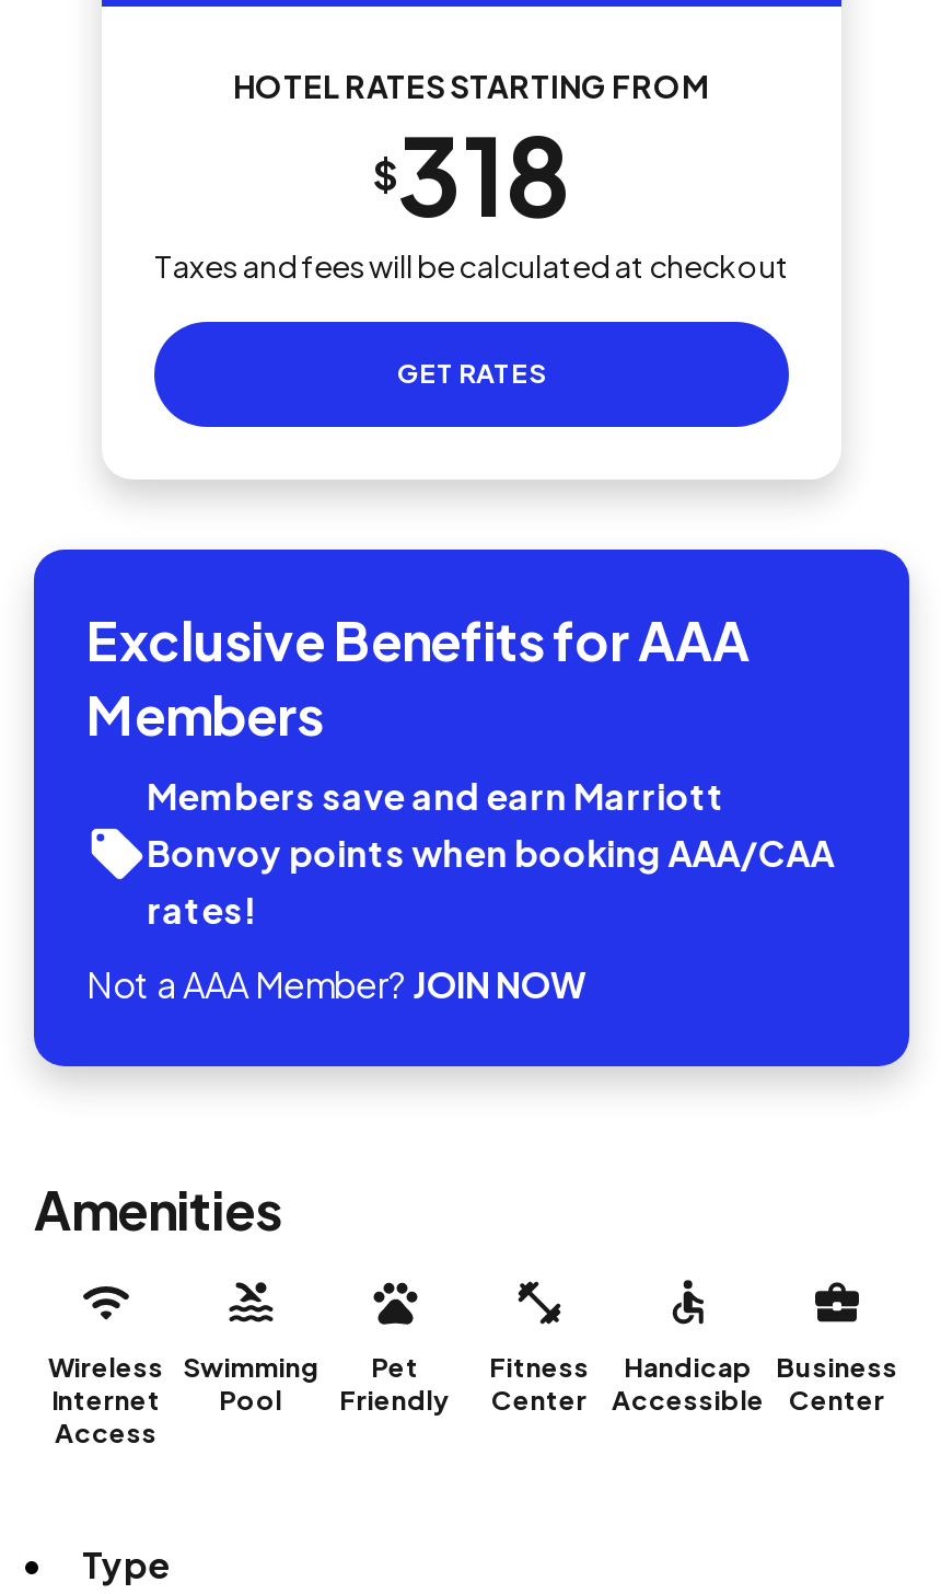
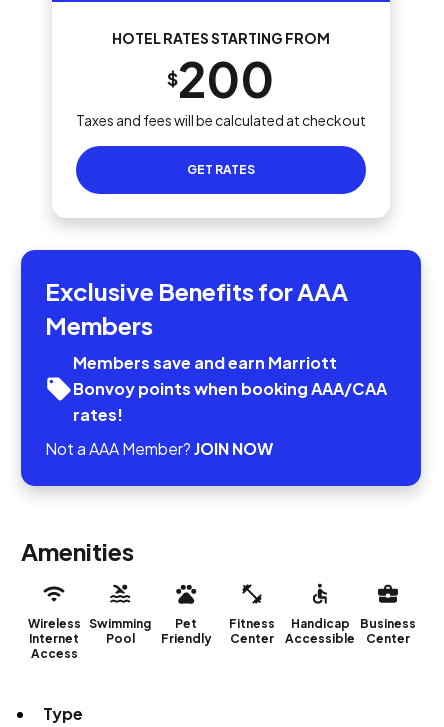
- $318
+ $200
